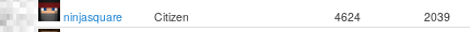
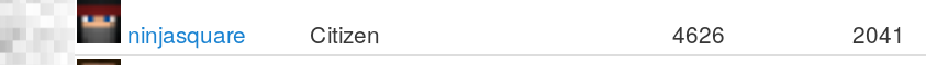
- 4624
+ 4626

- 2039
+ 2041
